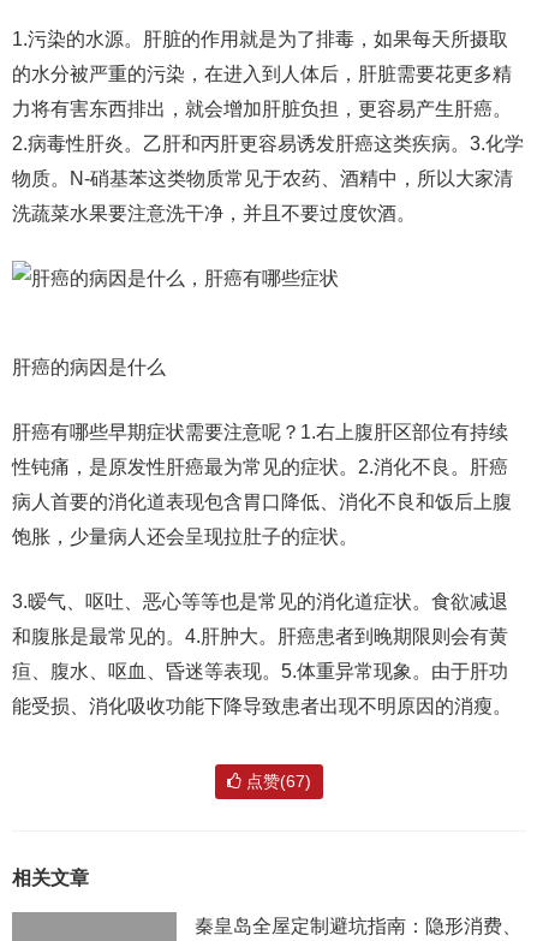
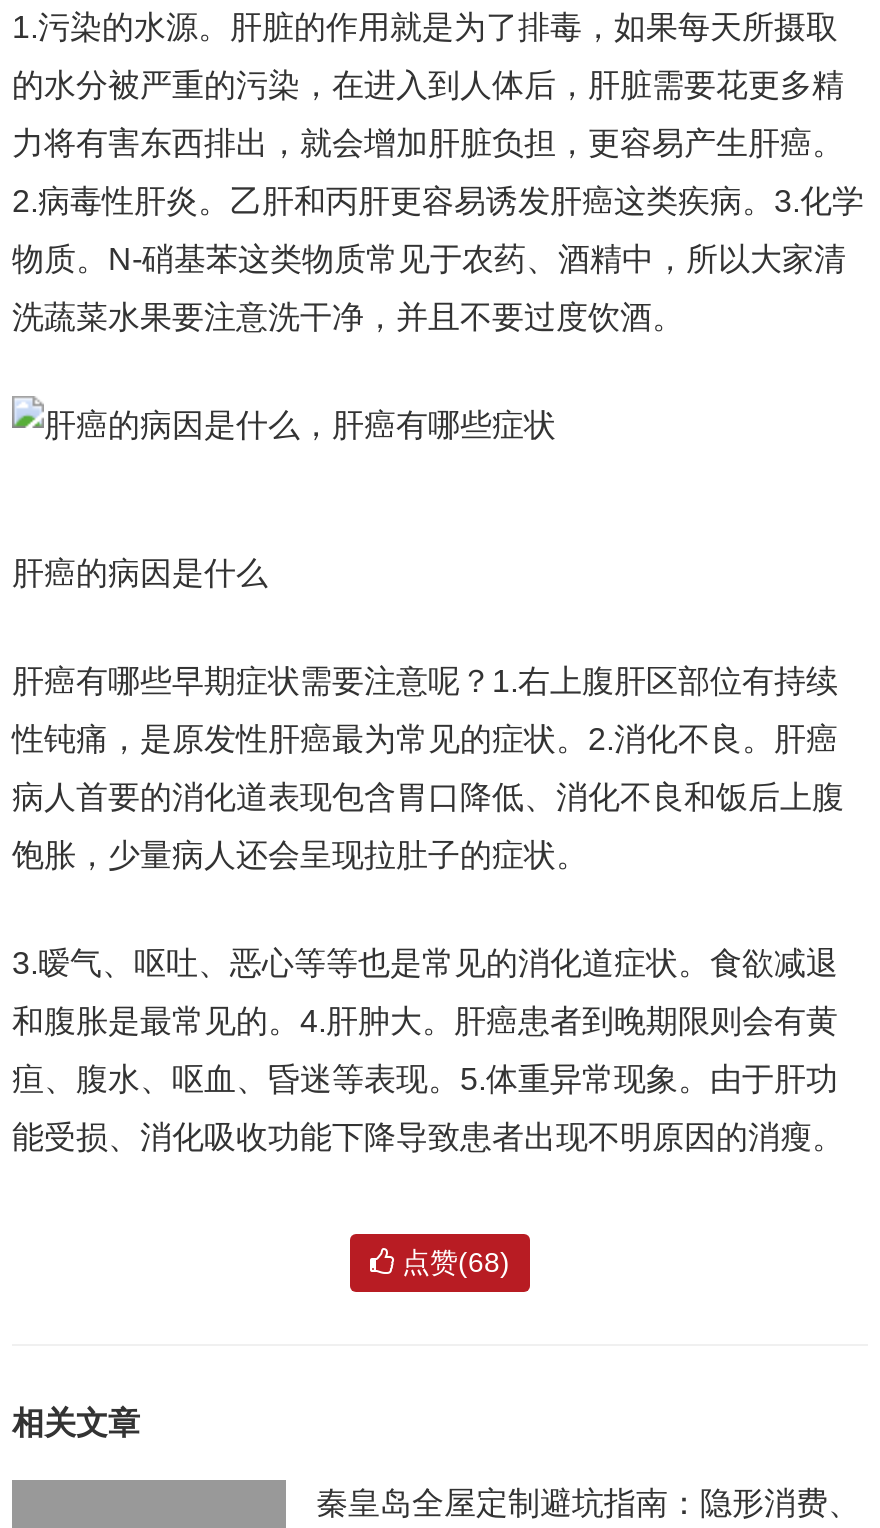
- 点赞(67)
+ 点赞(68)
